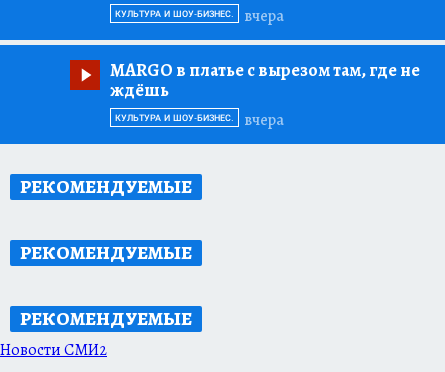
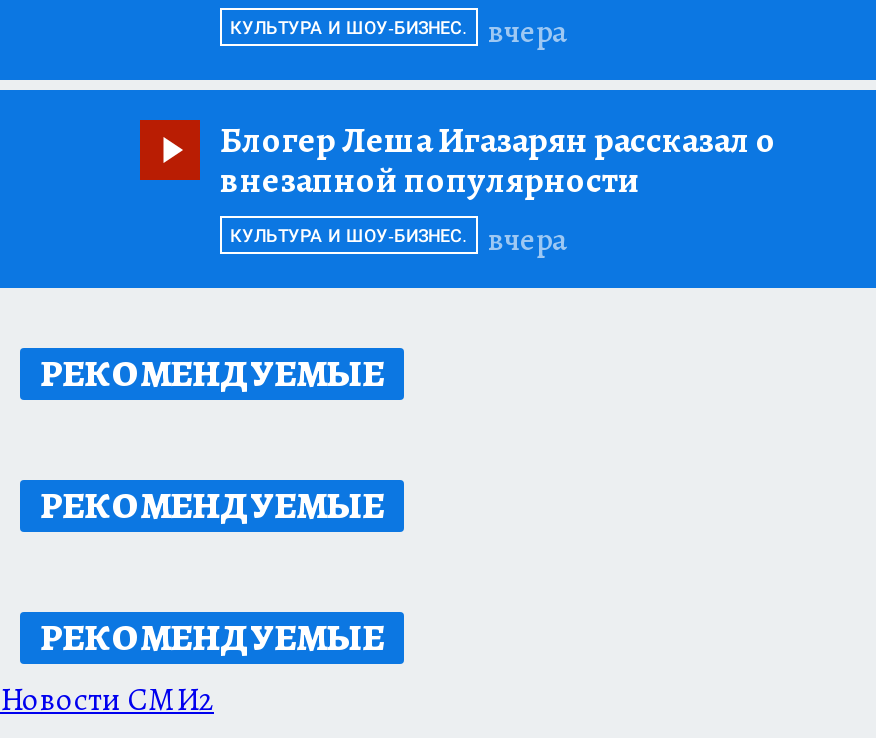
- MARGO в платье с вырезом там, где не
- ждёшь
+ Блогер Леша Игазарян рассказал о
+ внезапной популярности
